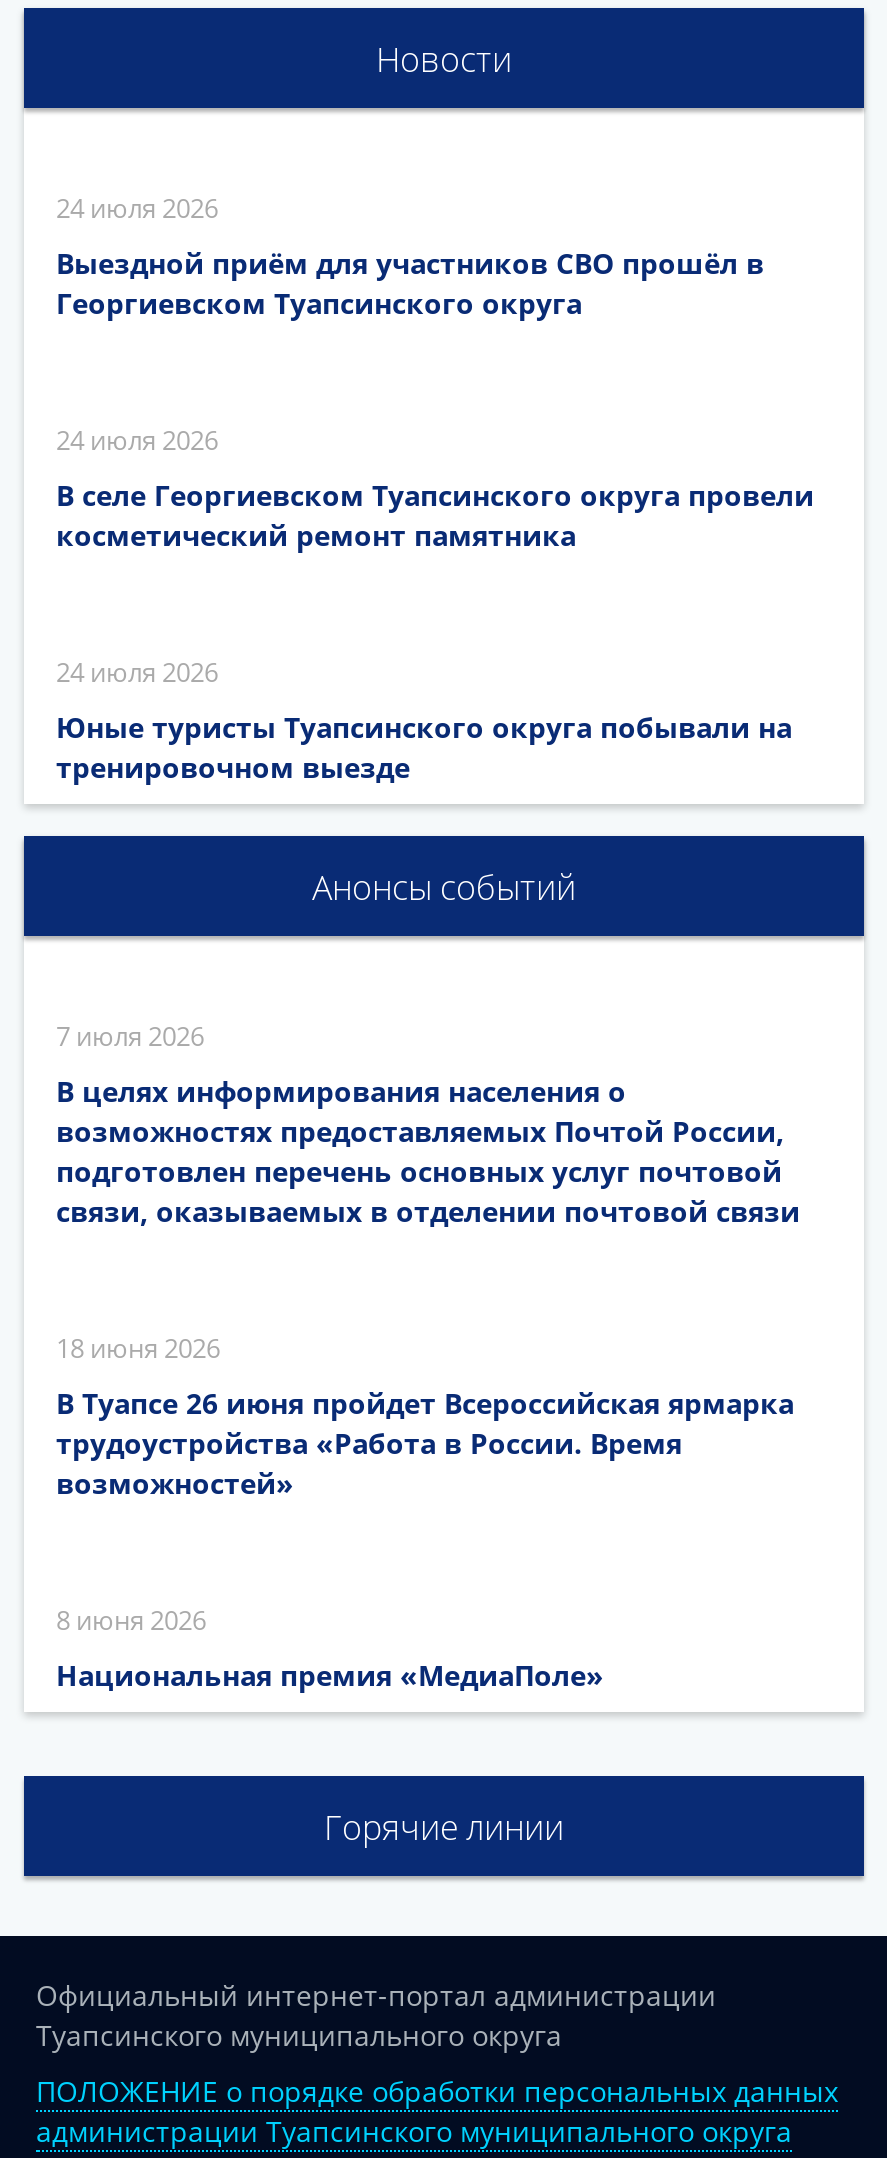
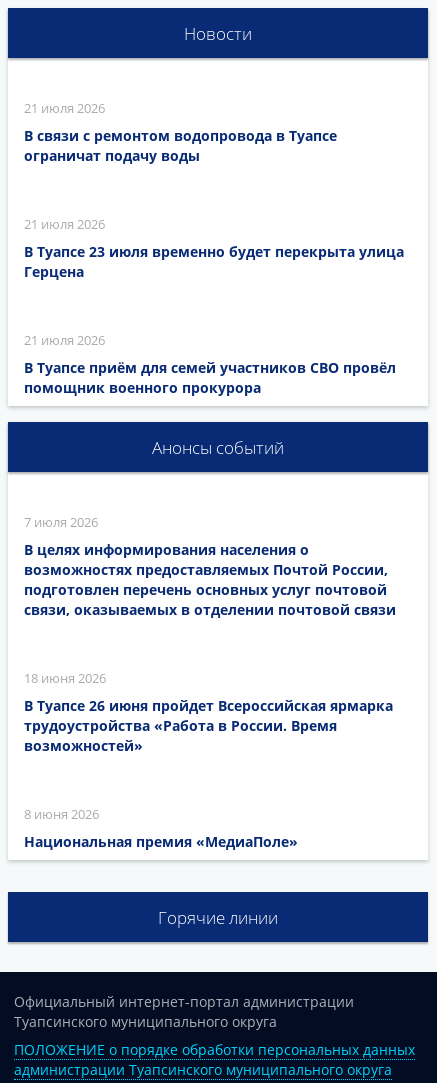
- 24 июля 2026
+ 21 июля 2026

- Выездной приём для участников СВО прошёл в
- Георгиевском Туапсинского округа
+ В связи с ремонтом водопровода в Туапсе
+ ограничат подачу воды

- 24 июля 2026
+ 21 июля 2026

- В селе Георгиевском Туапсинского округа провели
- косметический ремонт памятника
+ В Туапсе 23 июля временно будет перекрыта улица
+ Герцена

- 24 июля 2026
+ 21 июля 2026

- Юные туристы Туапсинского округа побывали на
- тренировочном выезде
+ В Туапсе приём для семей участников СВО провёл
+ помощник военного прокурора
